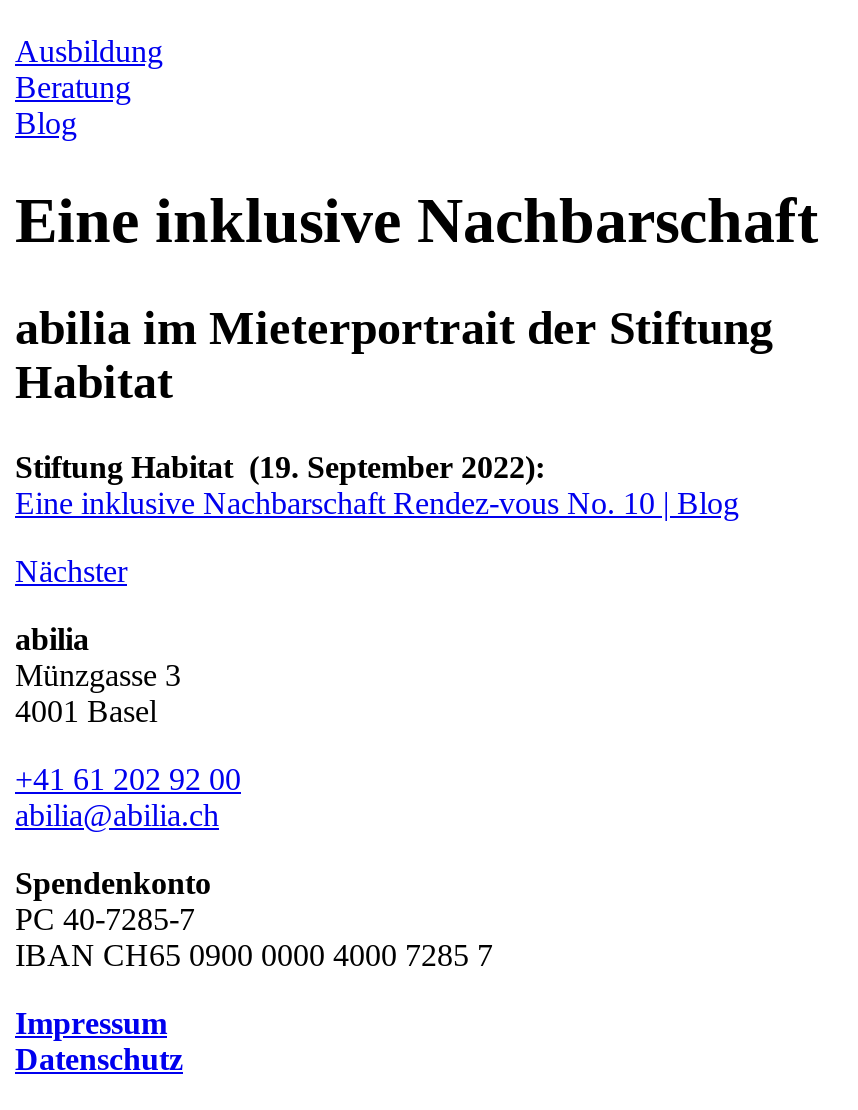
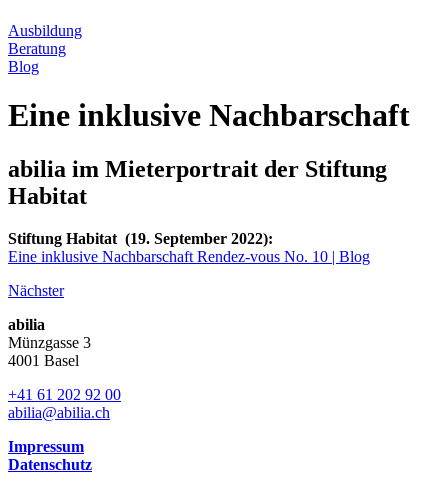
- Spendenkonto
- PC 40-7285-7
- IBAN CH65 0900 0000 4000 7285 7
